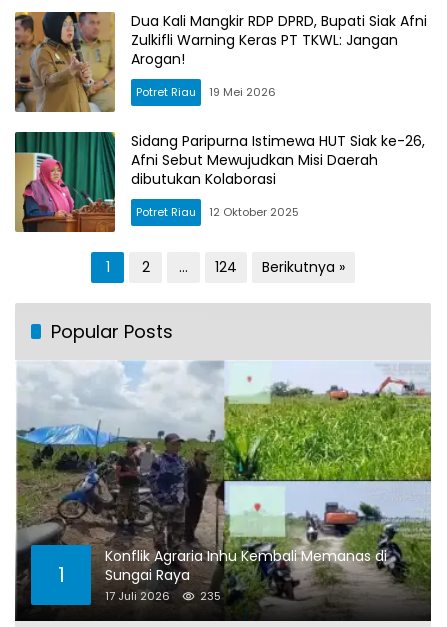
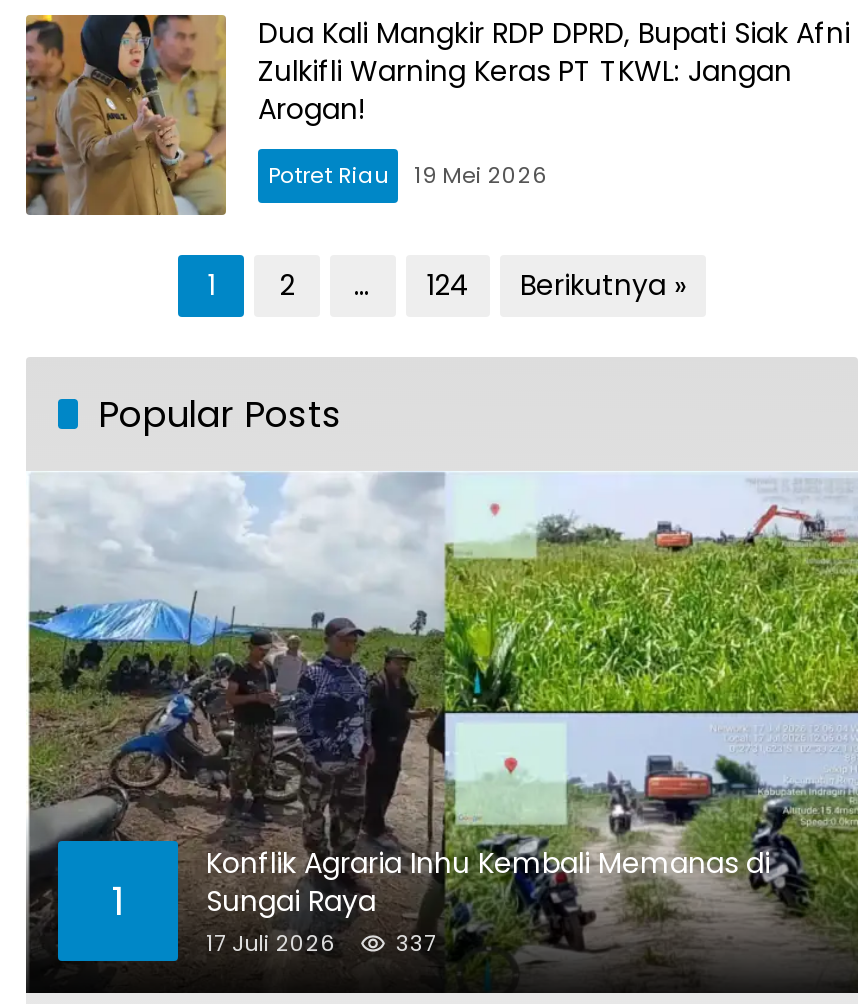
- [image]
- Sidang Paripurna Istimewa HUT Siak ke-26,
- Afni Sebut Mewujudkan Misi Daerah
- dibutukan Kolaborasi
- Potret Riau
- 12 Oktober 2025

- 17 Juli 2026 235
+ 17 Juli 2026 337
